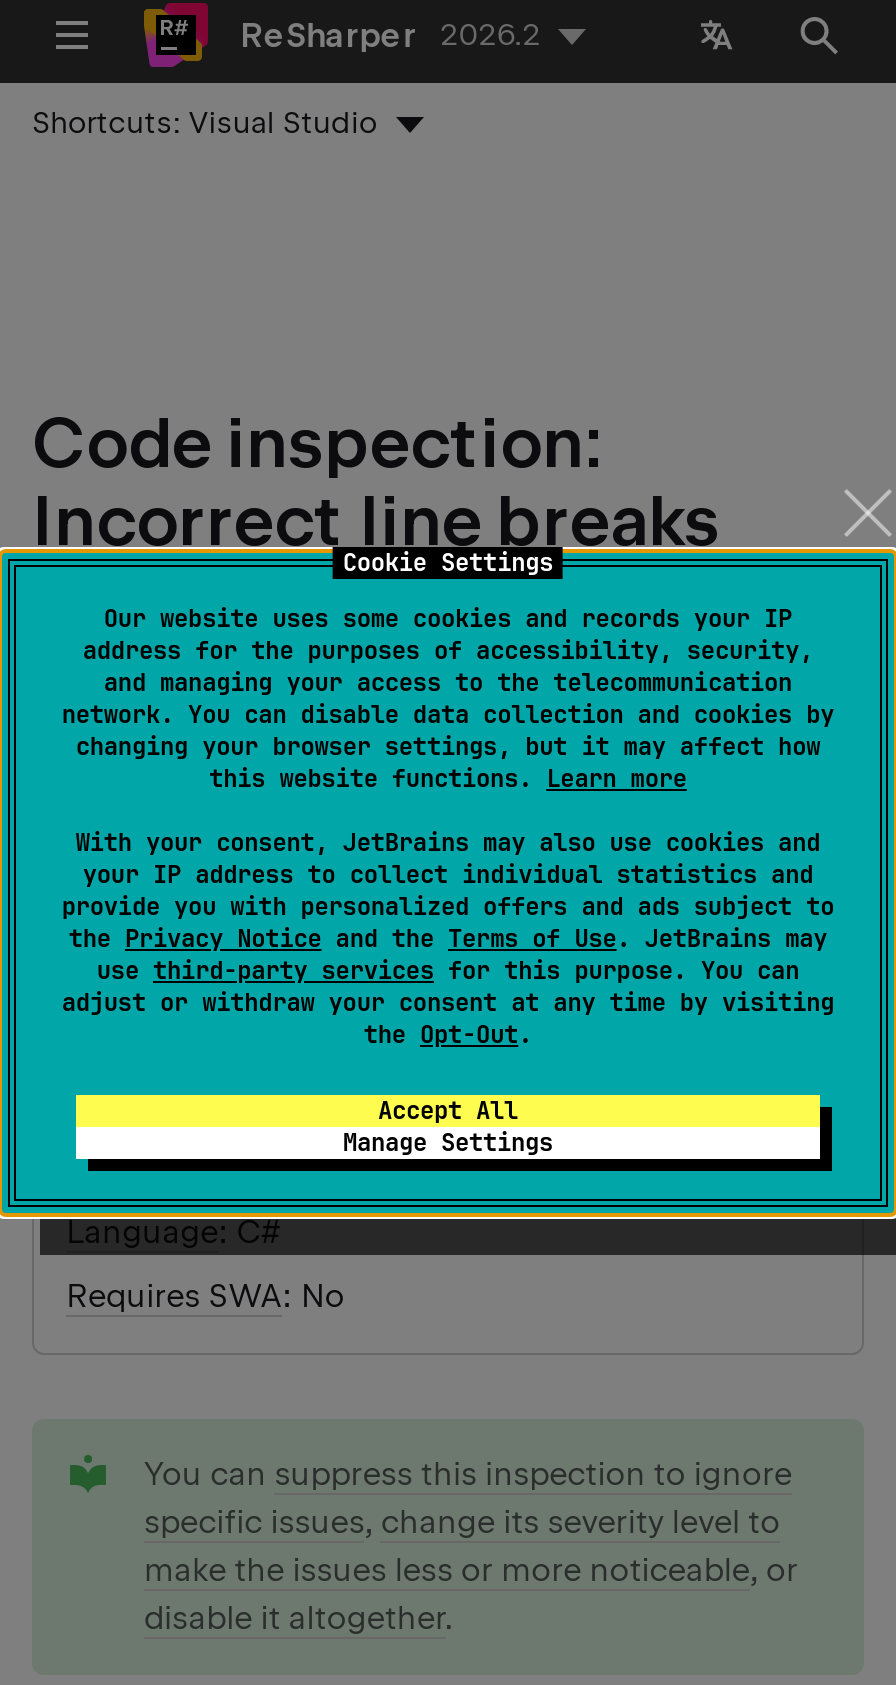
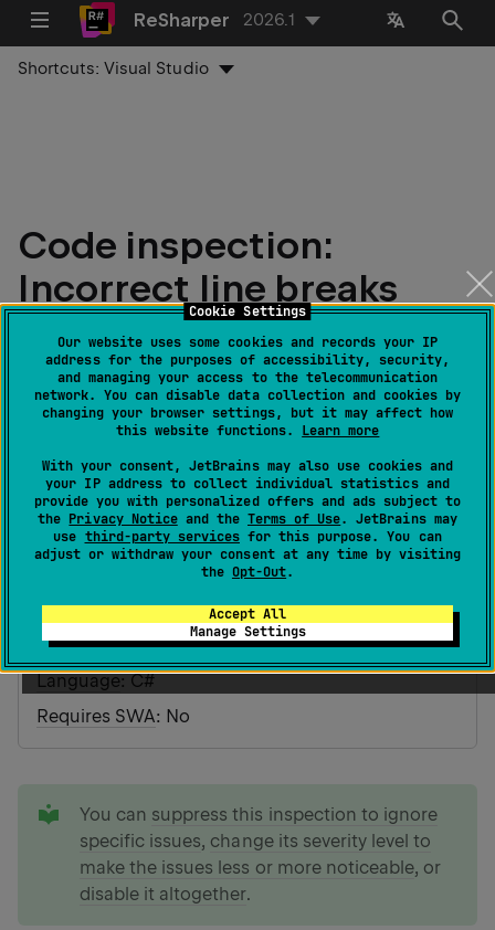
- ReSharper 2026.2
+ ReSharper 2026.1
